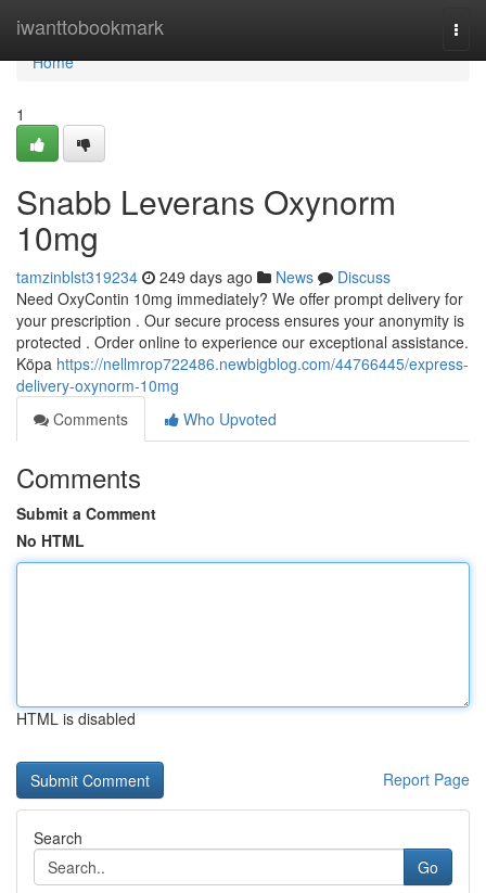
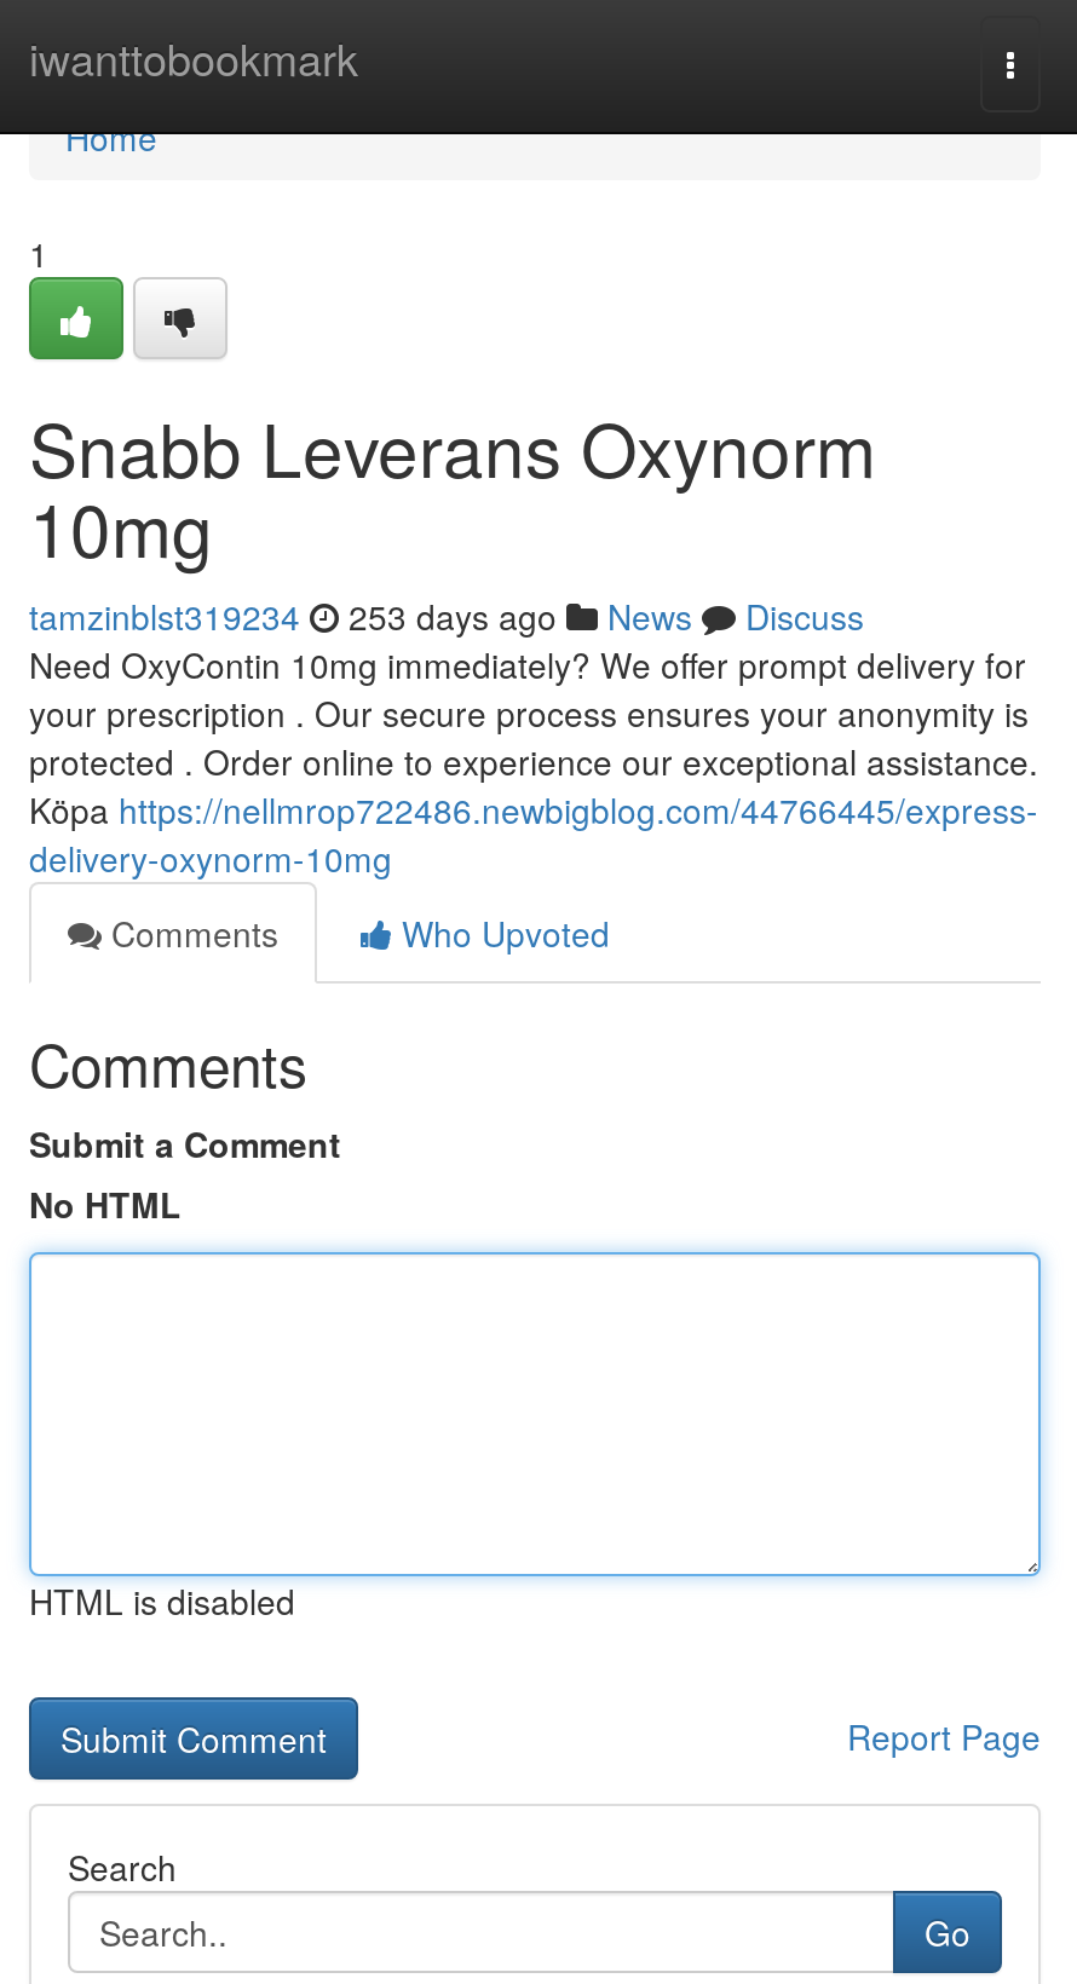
- tamzinblst319234 249 days ago News Discuss
+ tamzinblst319234 253 days ago News Discuss
